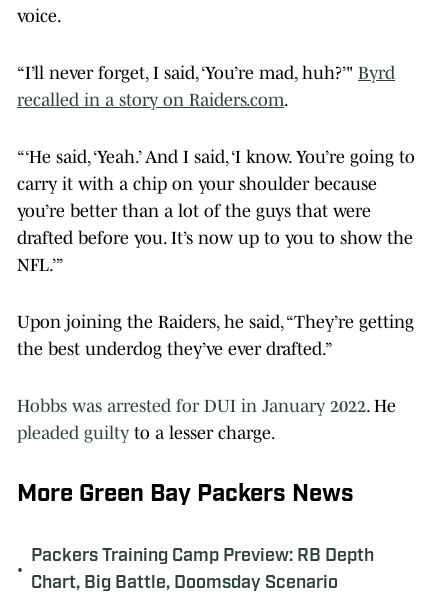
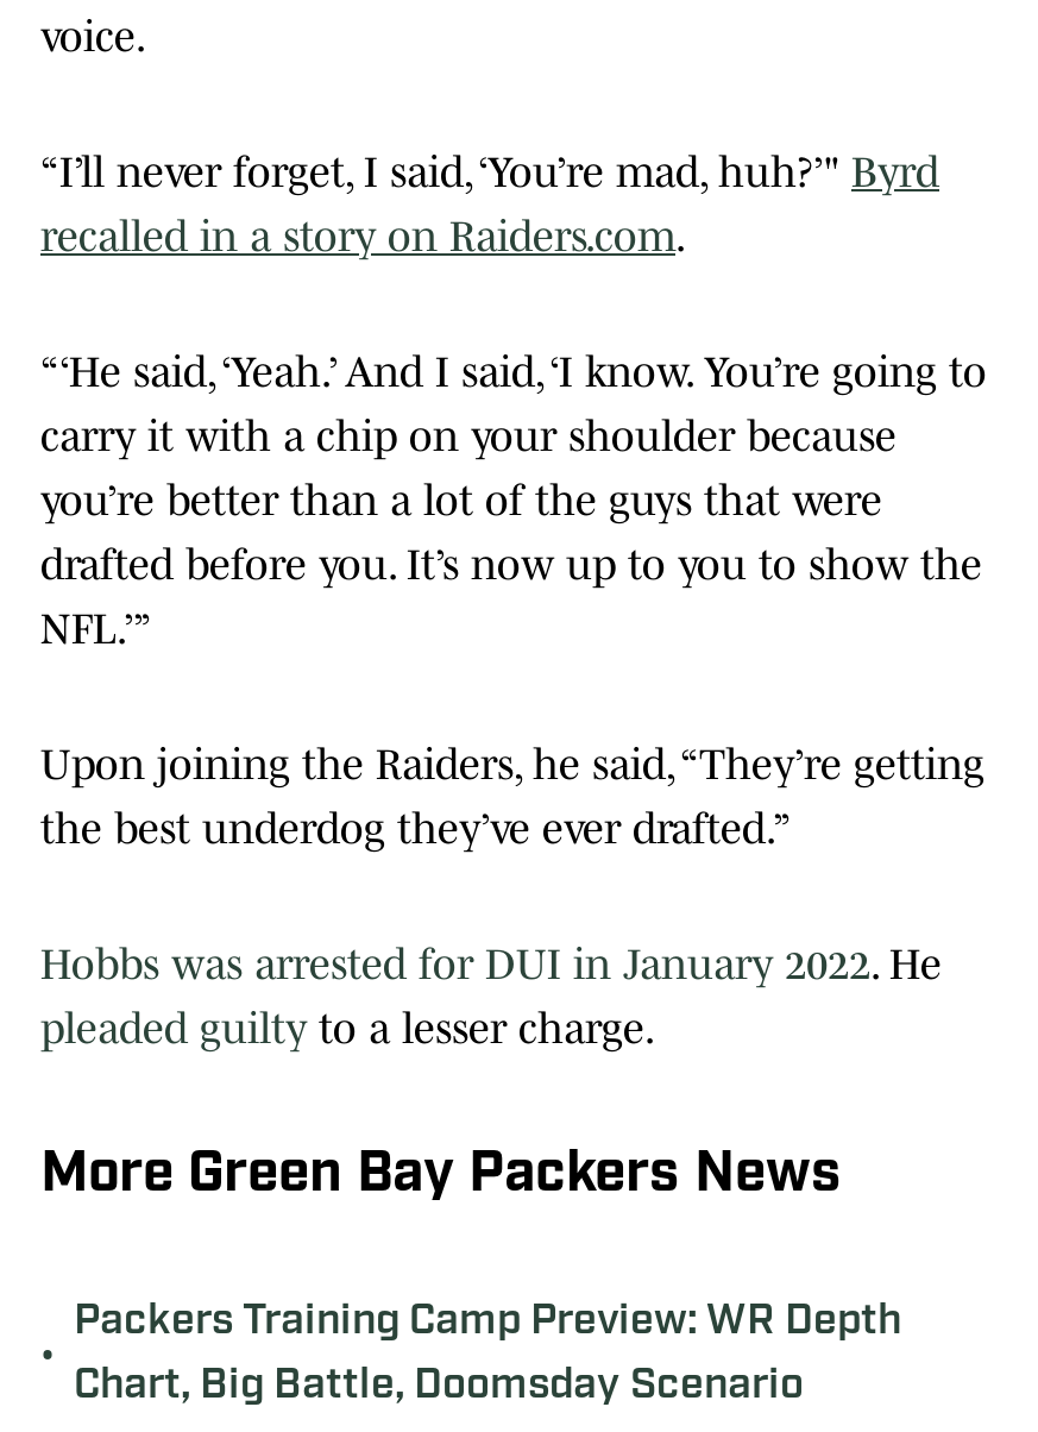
- Packers Training Camp Preview: RB Depth
+ Packers Training Camp Preview: WR Depth
